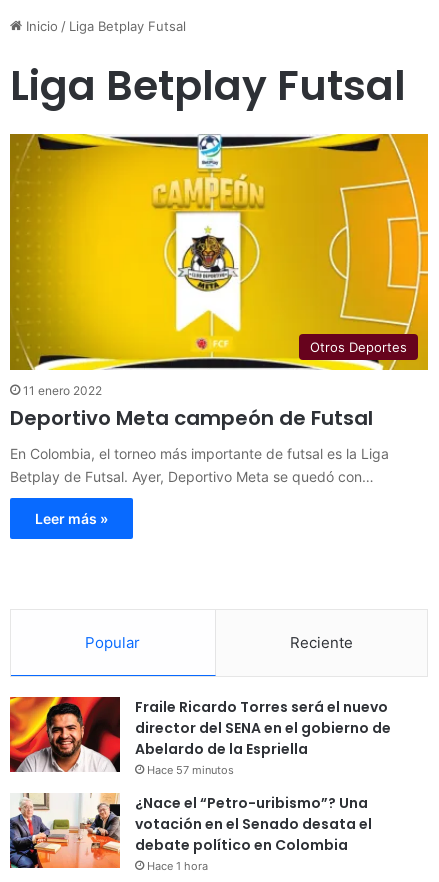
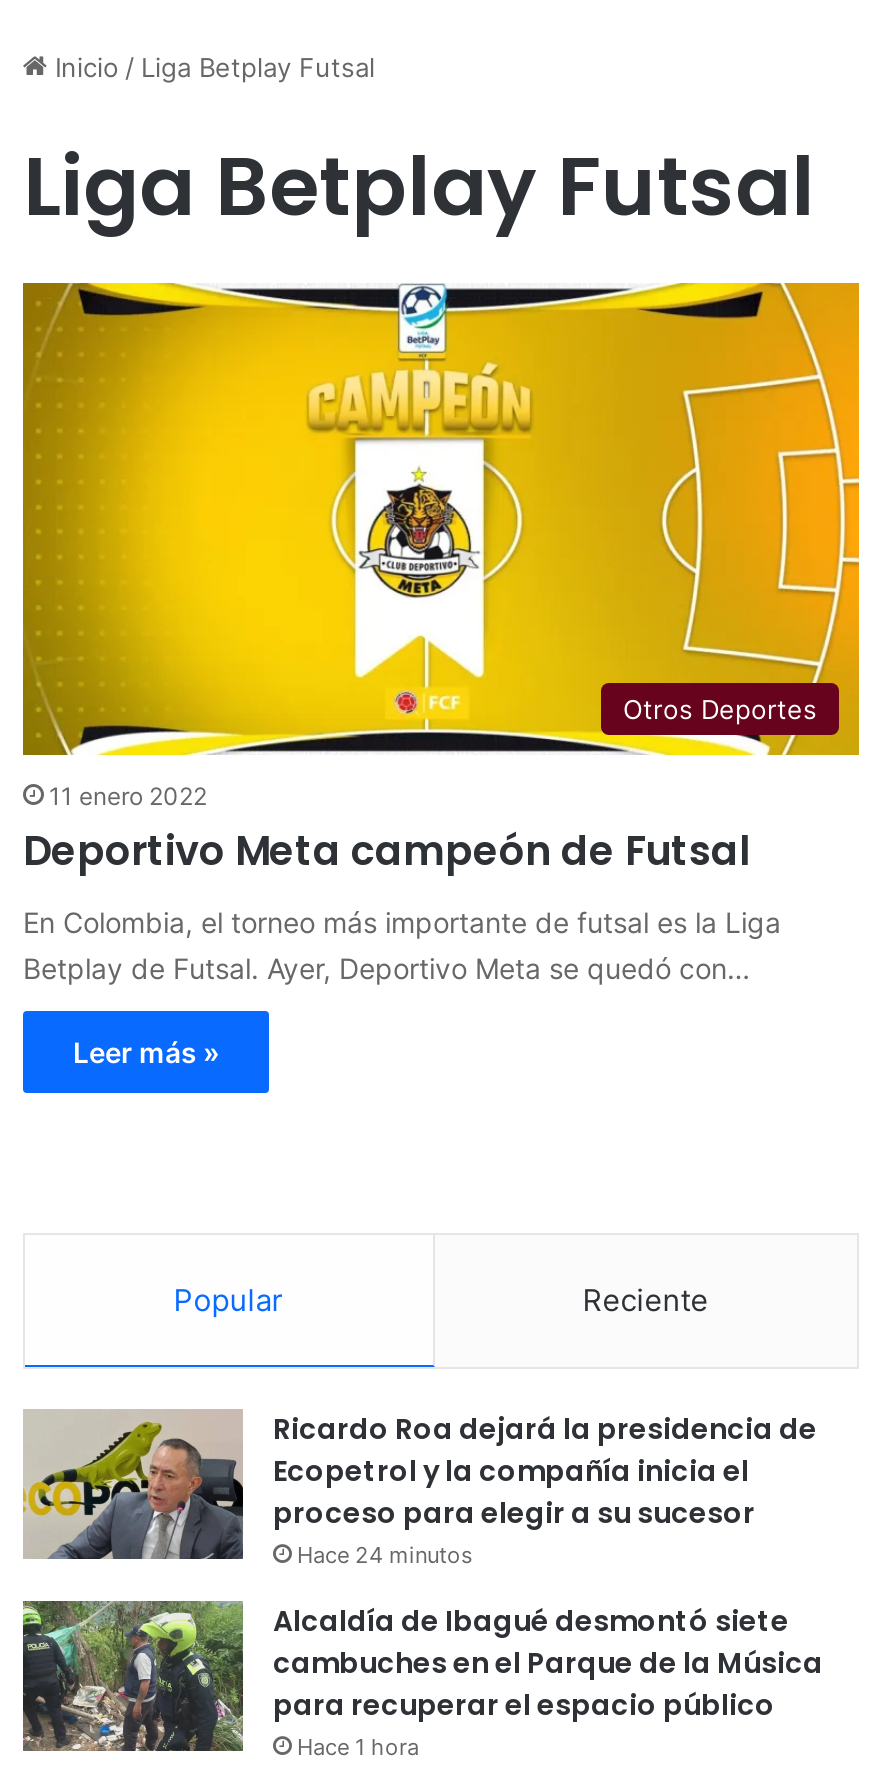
- [image]
- Fraile Ricardo Torres será el nuevo
- director del SENA en el gobierno de
- Abelardo de la Espriella
- Hace 57 minutos
+ [image]
+ Ricardo Roa dejará la presidencia de
+ Ecopetrol y la compañía inicia el
+ proceso para elegir a su sucesor
+ Hace 24 minutos

- [image]
- ¿Nace el “Petro-uribismo”? Una
- votación en el Senado desata el
- debate político en Colombia
+ [image]
+ Alcaldía de Ibagué desmontó siete
+ cambuches en el Parque de la Música
+ para recuperar el espacio público
